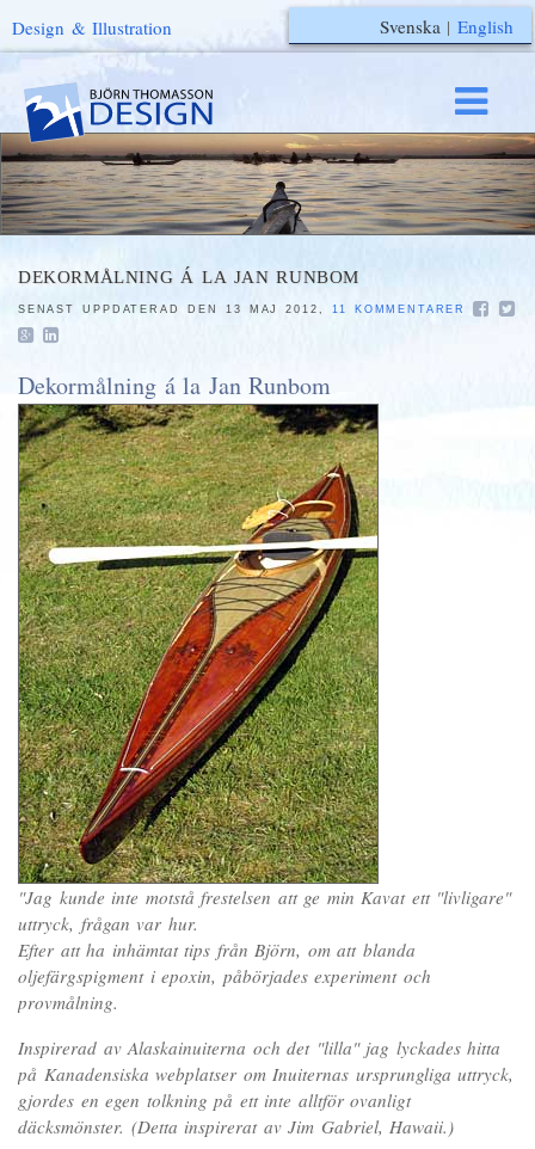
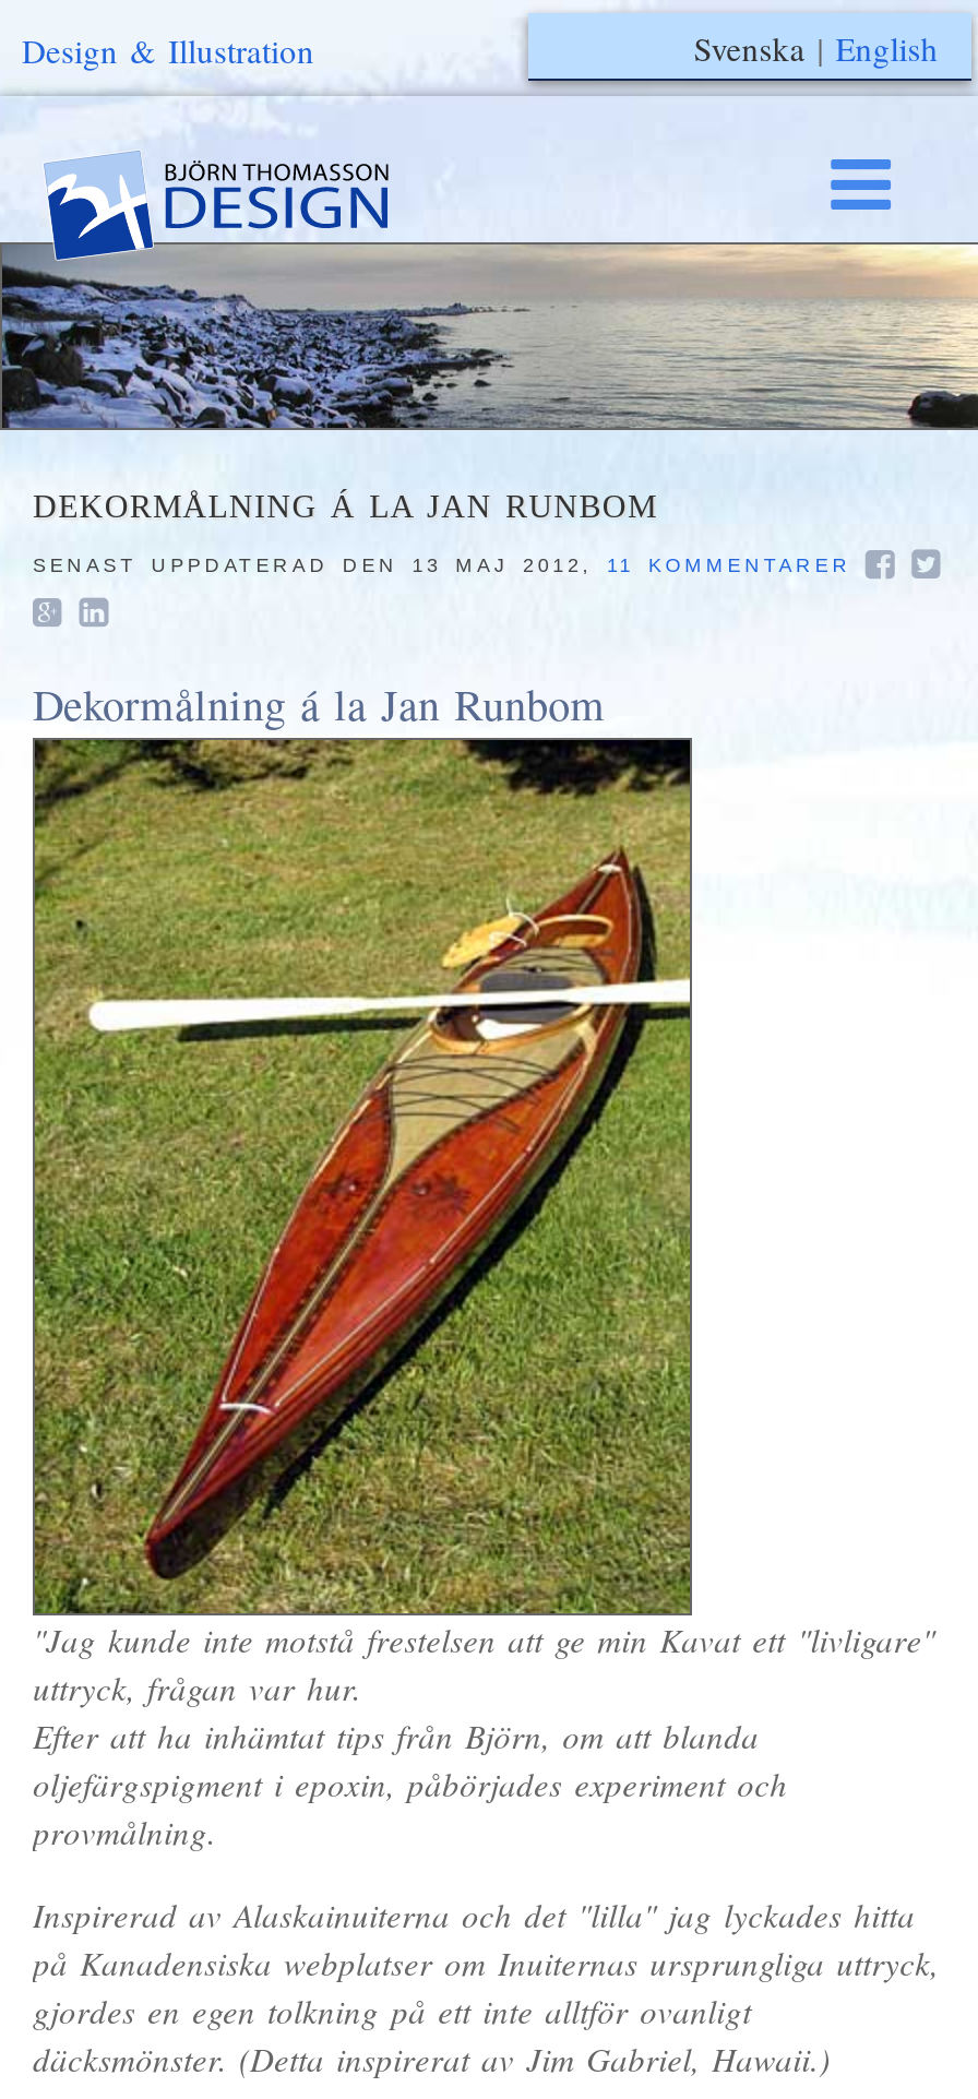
- [image]
+ [image]
